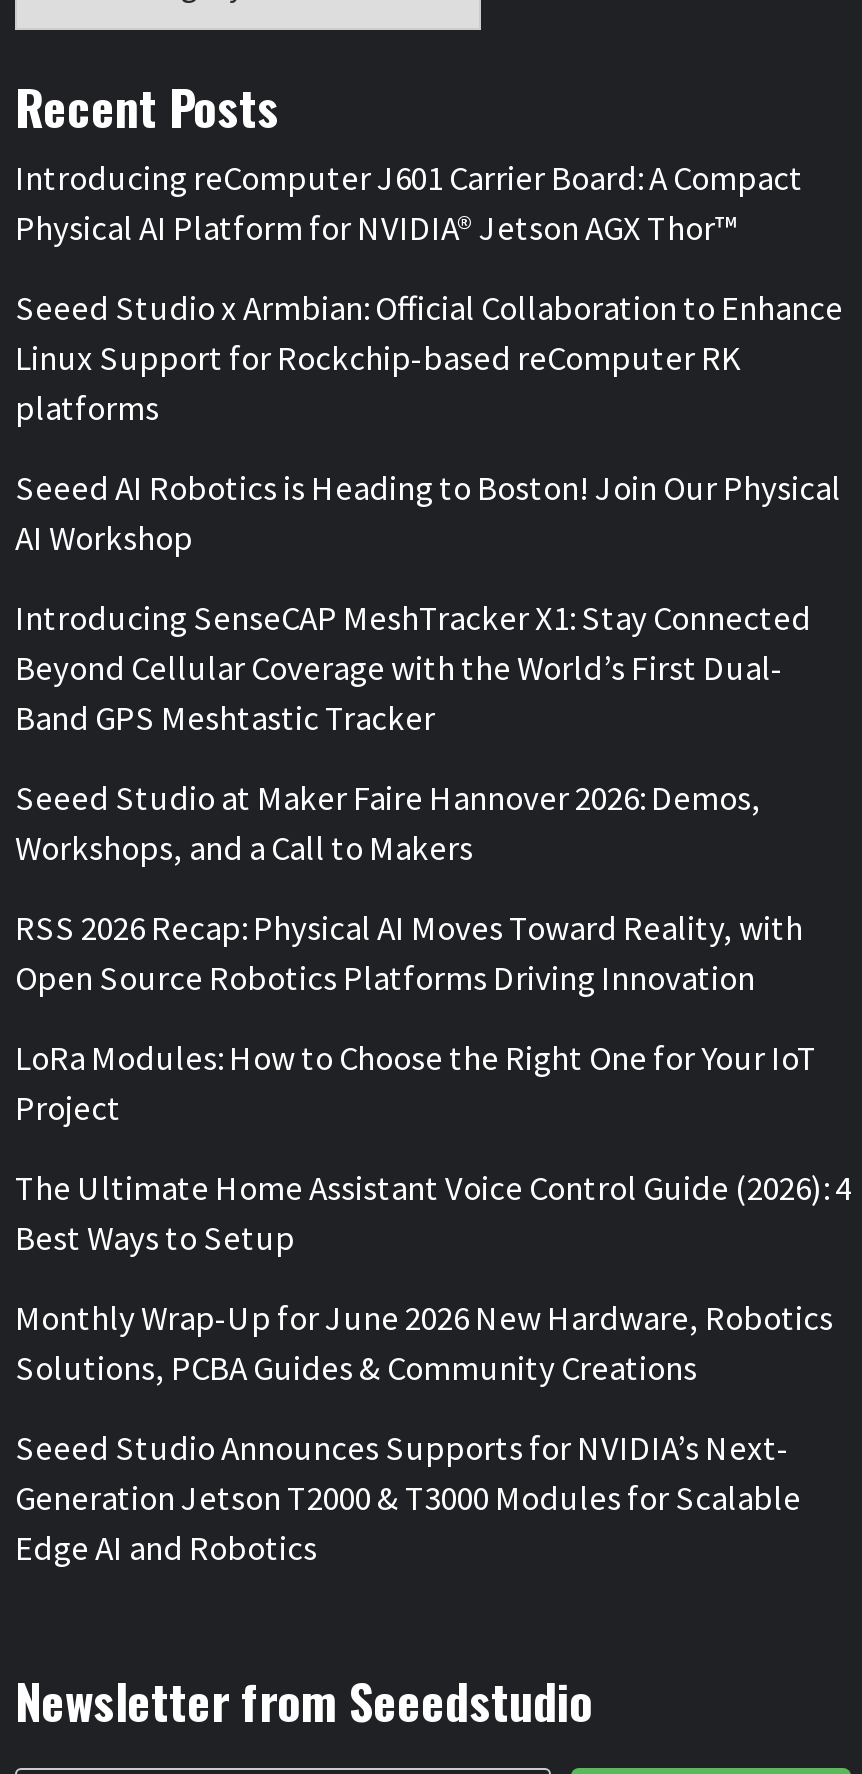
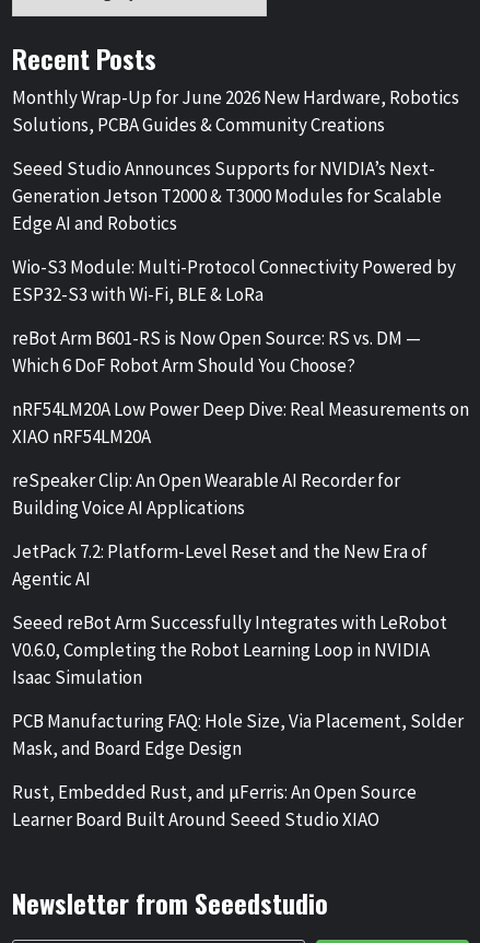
- Introducing reComputer J601 Carrier Board: A Compact
- Physical AI Platform for NVIDIA® Jetson AGX Thor™
- Seeed Studio x Armbian: Official Collaboration to Enhance
- Linux Support for Rockchip-based reComputer RK
- platforms
- Seeed AI Robotics is Heading to Boston! Join Our Physical
- AI Workshop
- Introducing SenseCAP MeshTracker X1: Stay Connected
- Beyond Cellular Coverage with the World’s First Dual-
- Band GPS Meshtastic Tracker
- Seeed Studio at Maker Faire Hannover 2026: Demos,
- Workshops, and a Call to Makers
- RSS 2026 Recap: Physical AI Moves Toward Reality, with
- Open Source Robotics Platforms Driving Innovation
- LoRa Modules: How to Choose the Right One for Your IoT
- Project
- The Ultimate Home Assistant Voice Control Guide (2026): 4
- Best Ways to Setup

moved up: Monthly Wrap-Up for June 2026 New Hardware, Robotics | Solutions, PCBA Guides & Community Creations | Seeed Studio Announces Supports for NVIDIA’s Next- | Generation Jetson T2000 & T3000 Modules for Scalable | Edge AI and Robotics

+ Wio-S3 Module: Multi-Protocol Connectivity Powered by
+ ESP32-S3 with Wi-Fi, BLE & LoRa
+ reBot Arm B601-RS is Now Open Source: RS vs. DM —
+ Which 6 DoF Robot Arm Should You Choose?
+ nRF54LM20A Low Power Deep Dive: Real Measurements on
+ XIAO nRF54LM20A
+ reSpeaker Clip: An Open Wearable AI Recorder for
+ Building Voice AI Applications
+ JetPack 7.2: Platform-Level Reset and the New Era of
+ Agentic AI
+ Seeed reBot Arm Successfully Integrates with LeRobot
+ V0.6.0, Completing the Robot Learning Loop in NVIDIA
+ Isaac Simulation
+ PCB Manufacturing FAQ: Hole Size, Via Placement, Solder
+ Mask, and Board Edge Design
+ Rust, Embedded Rust, and µFerris: An Open Source
+ Learner Board Built Around Seeed Studio XIAO
